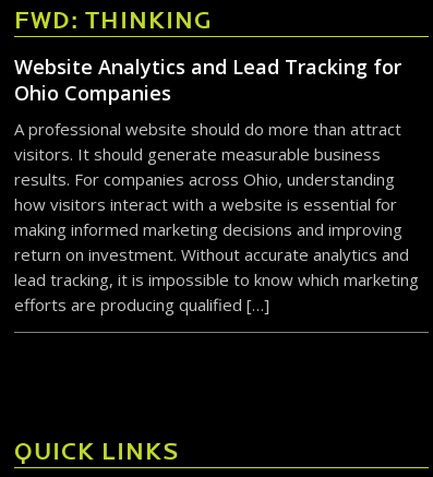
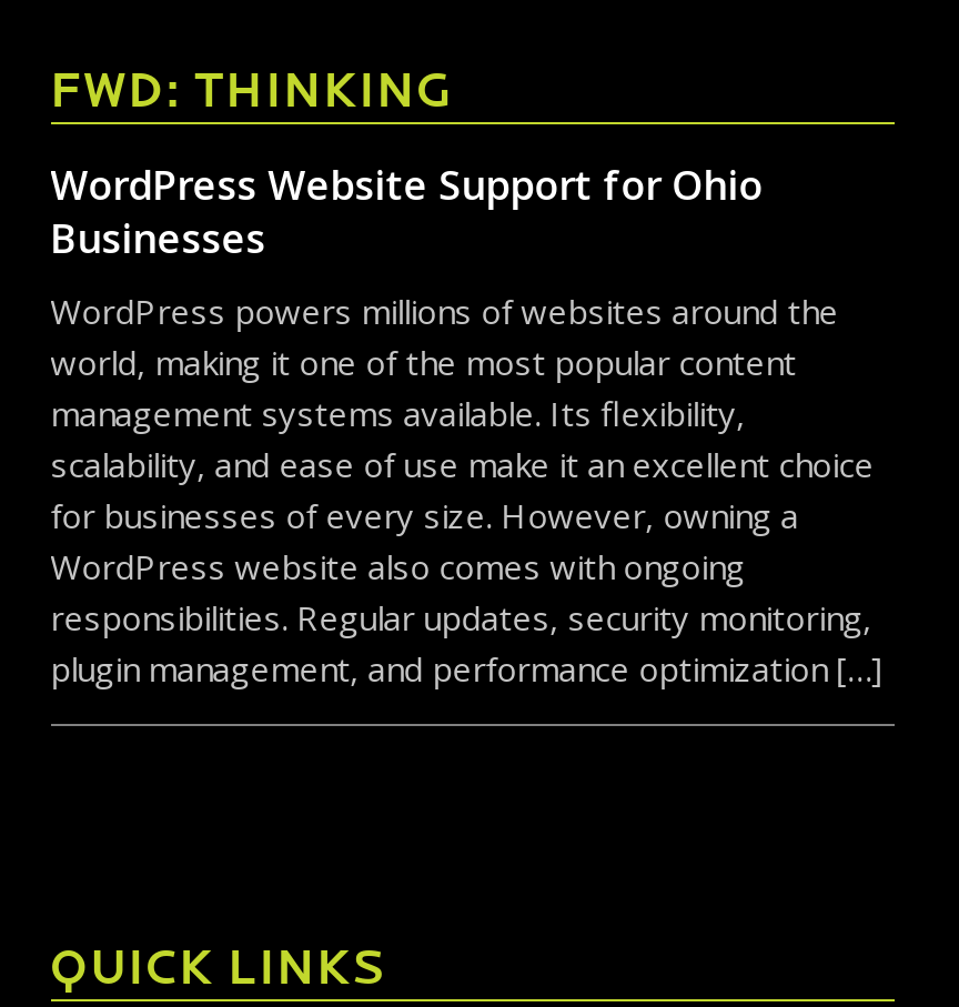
- Website Analytics and Lead Tracking for
- Ohio Companies
+ WordPress Website Support for Ohio
+ Businesses

- A professional website should do more than attract
- visitors. It should generate measurable business
- results. For companies across Ohio, understanding
- how visitors interact with a website is essential for
- making informed marketing decisions and improving
- return on investment. Without accurate analytics and
- lead tracking, it is impossible to know which marketing
- efforts are producing qualified […]
+ WordPress powers millions of websites around the
+ world, making it one of the most popular content
+ management systems available. Its flexibility,
+ scalability, and ease of use make it an excellent choice
+ for businesses of every size. However, owning a
+ WordPress website also comes with ongoing
+ responsibilities. Regular updates, security monitoring,
+ plugin management, and performance optimization […]
